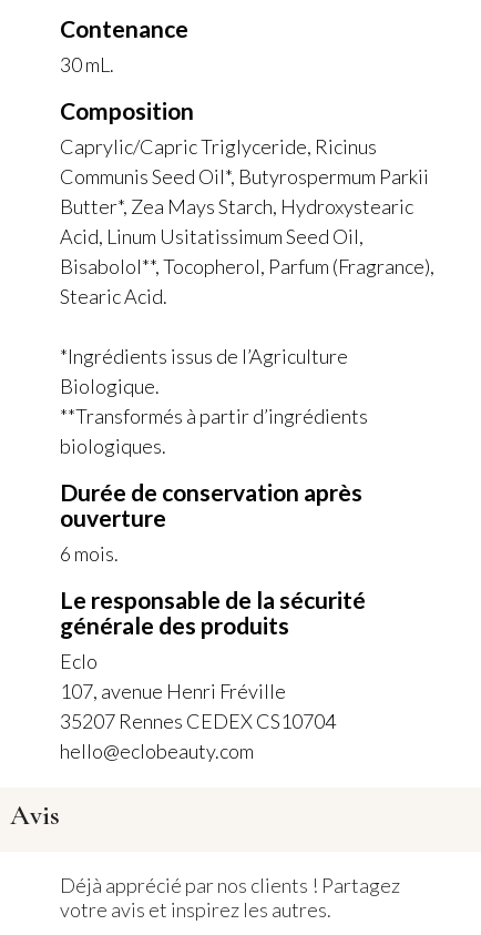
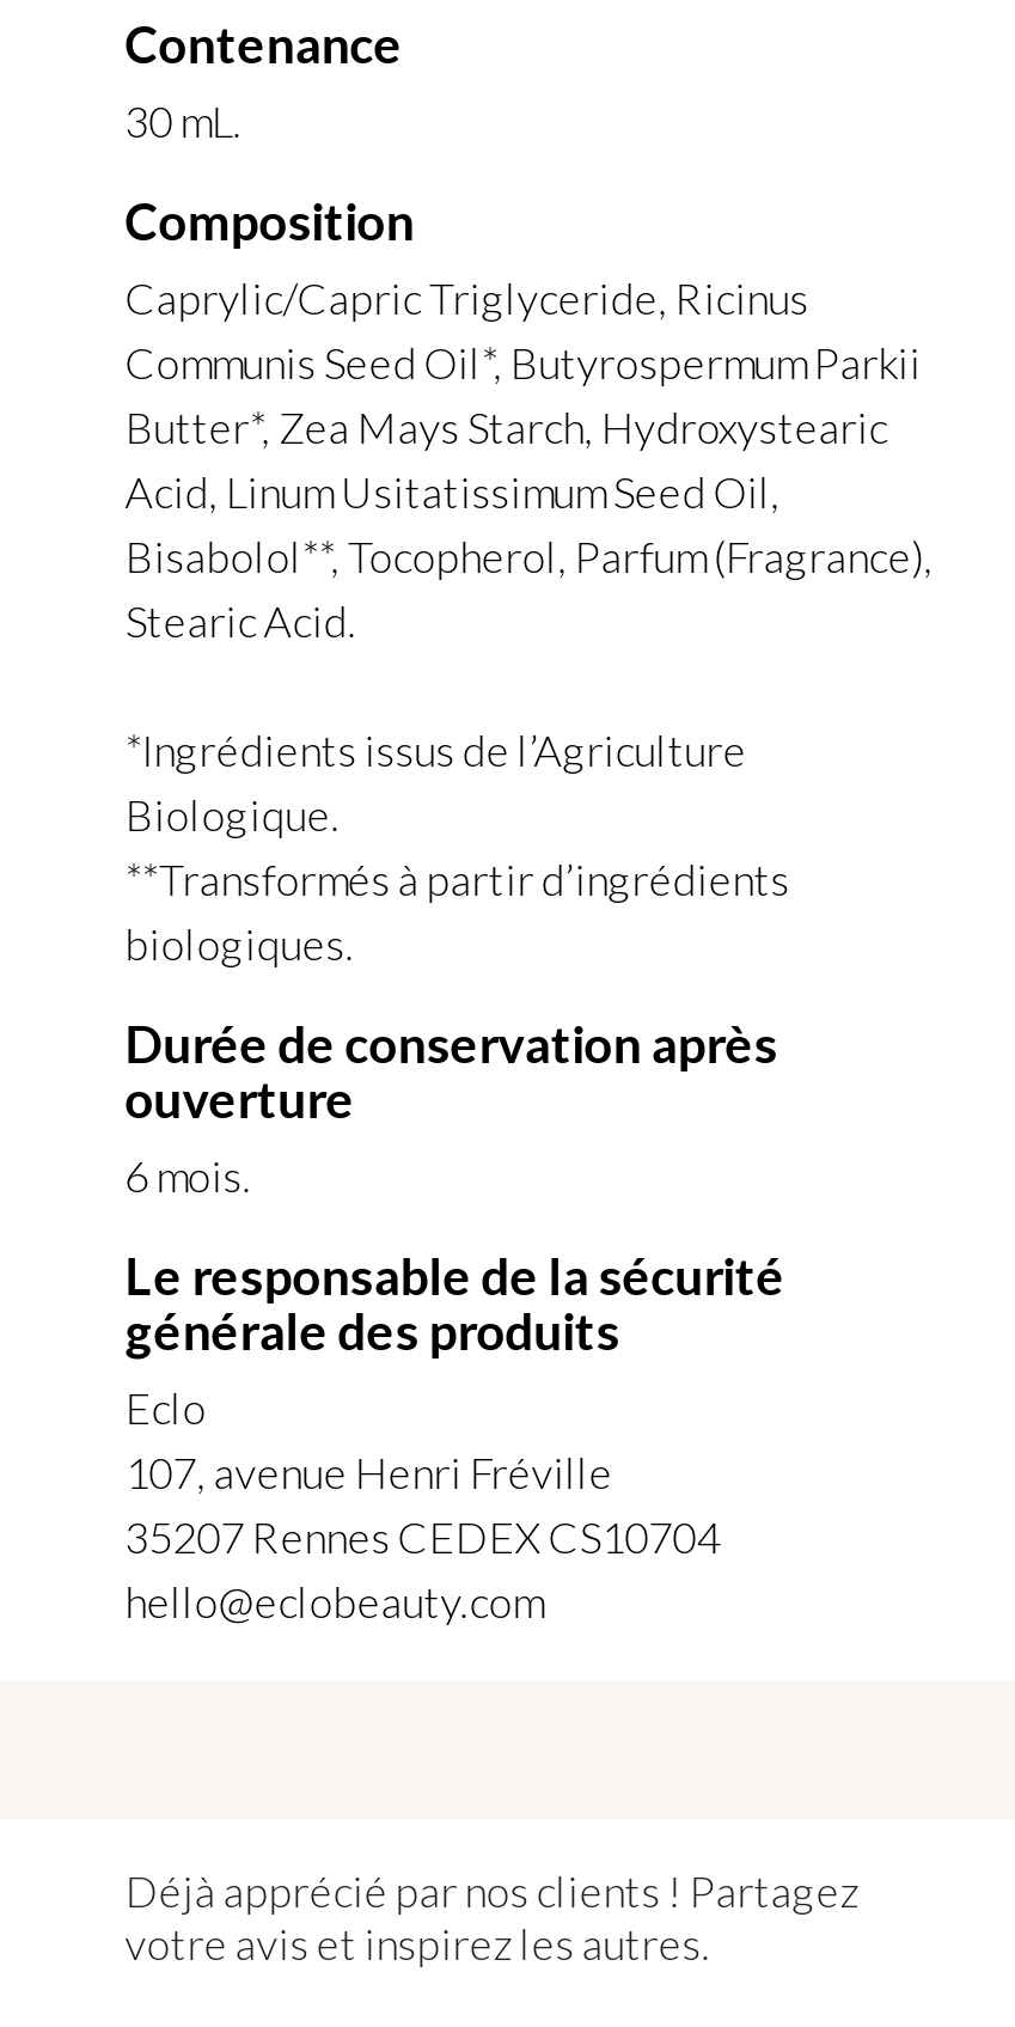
- Avis
